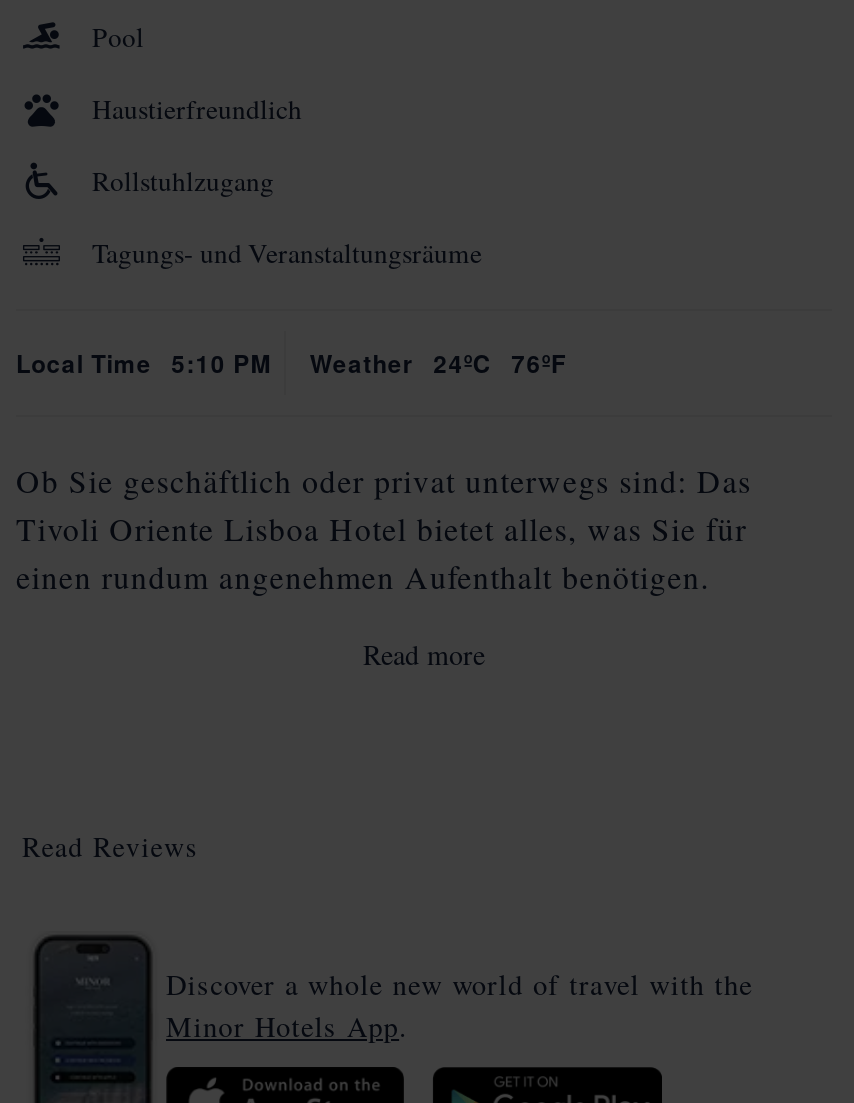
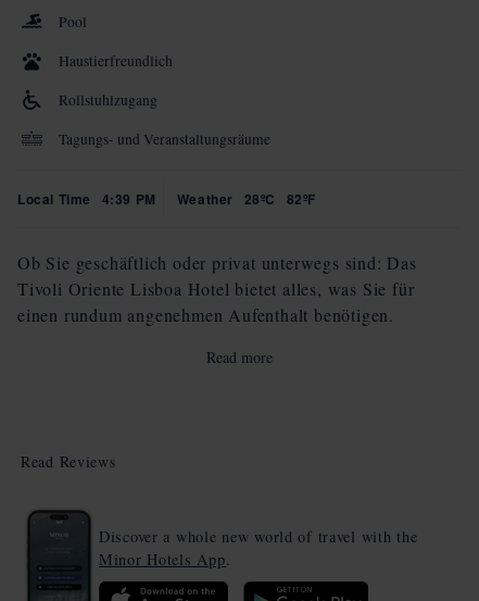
- Local Time 5:10 PM
+ Local Time 4:39 PM

- Weather 24ºC 76ºF
+ Weather 28ºC 82ºF
